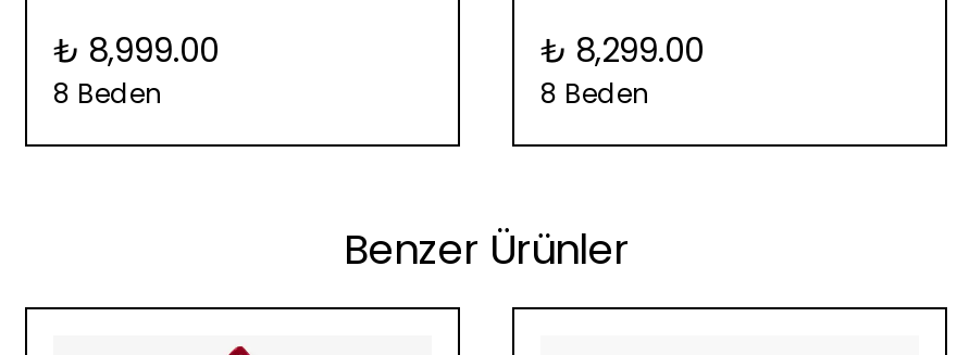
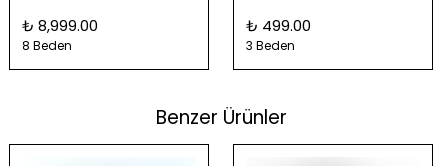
- ₺ 8,299.00
- 8 Beden
+ ₺ 499.00
+ 3 Beden
